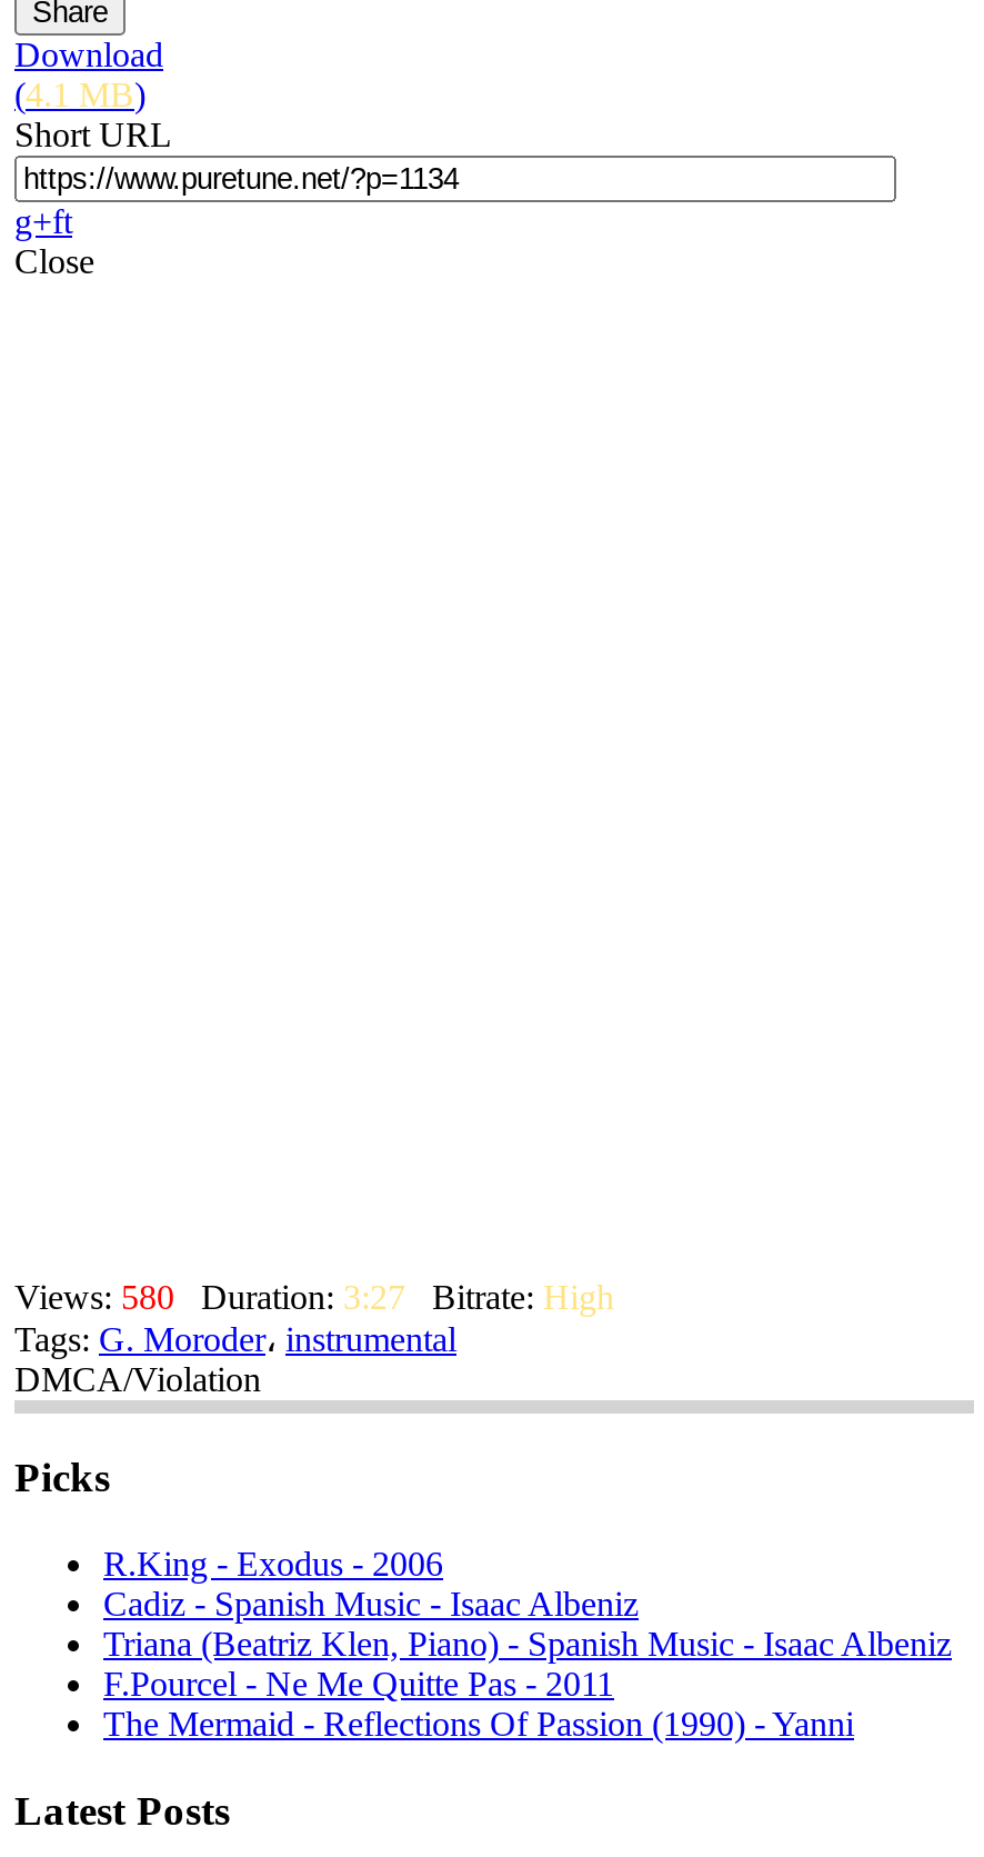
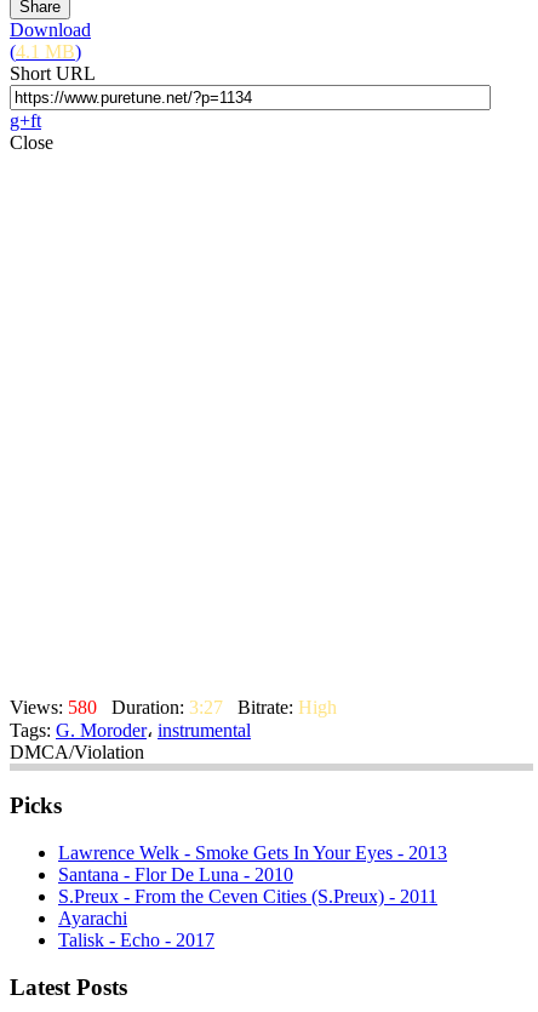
- R.King - Exodus - 2006
- Cadiz - Spanish Music - Isaac Albeniz
- Triana (Beatriz Klen, Piano) - Spanish Music - Isaac Albeniz
- F.Pourcel - Ne Me Quitte Pas - 2011
- The Mermaid - Reflections Of Passion (1990) - Yanni
+ Lawrence Welk - Smoke Gets In Your Eyes - 2013
+ Santana - Flor De Luna - 2010
+ S.Preux - From the Ceven Cities (S.Preux) - 2011
+ Ayarachi
+ Talisk - Echo - 2017
